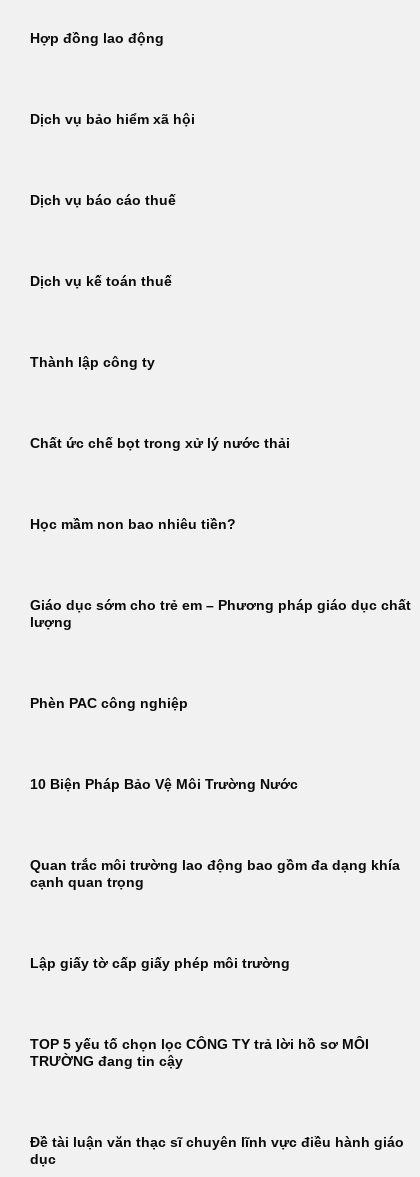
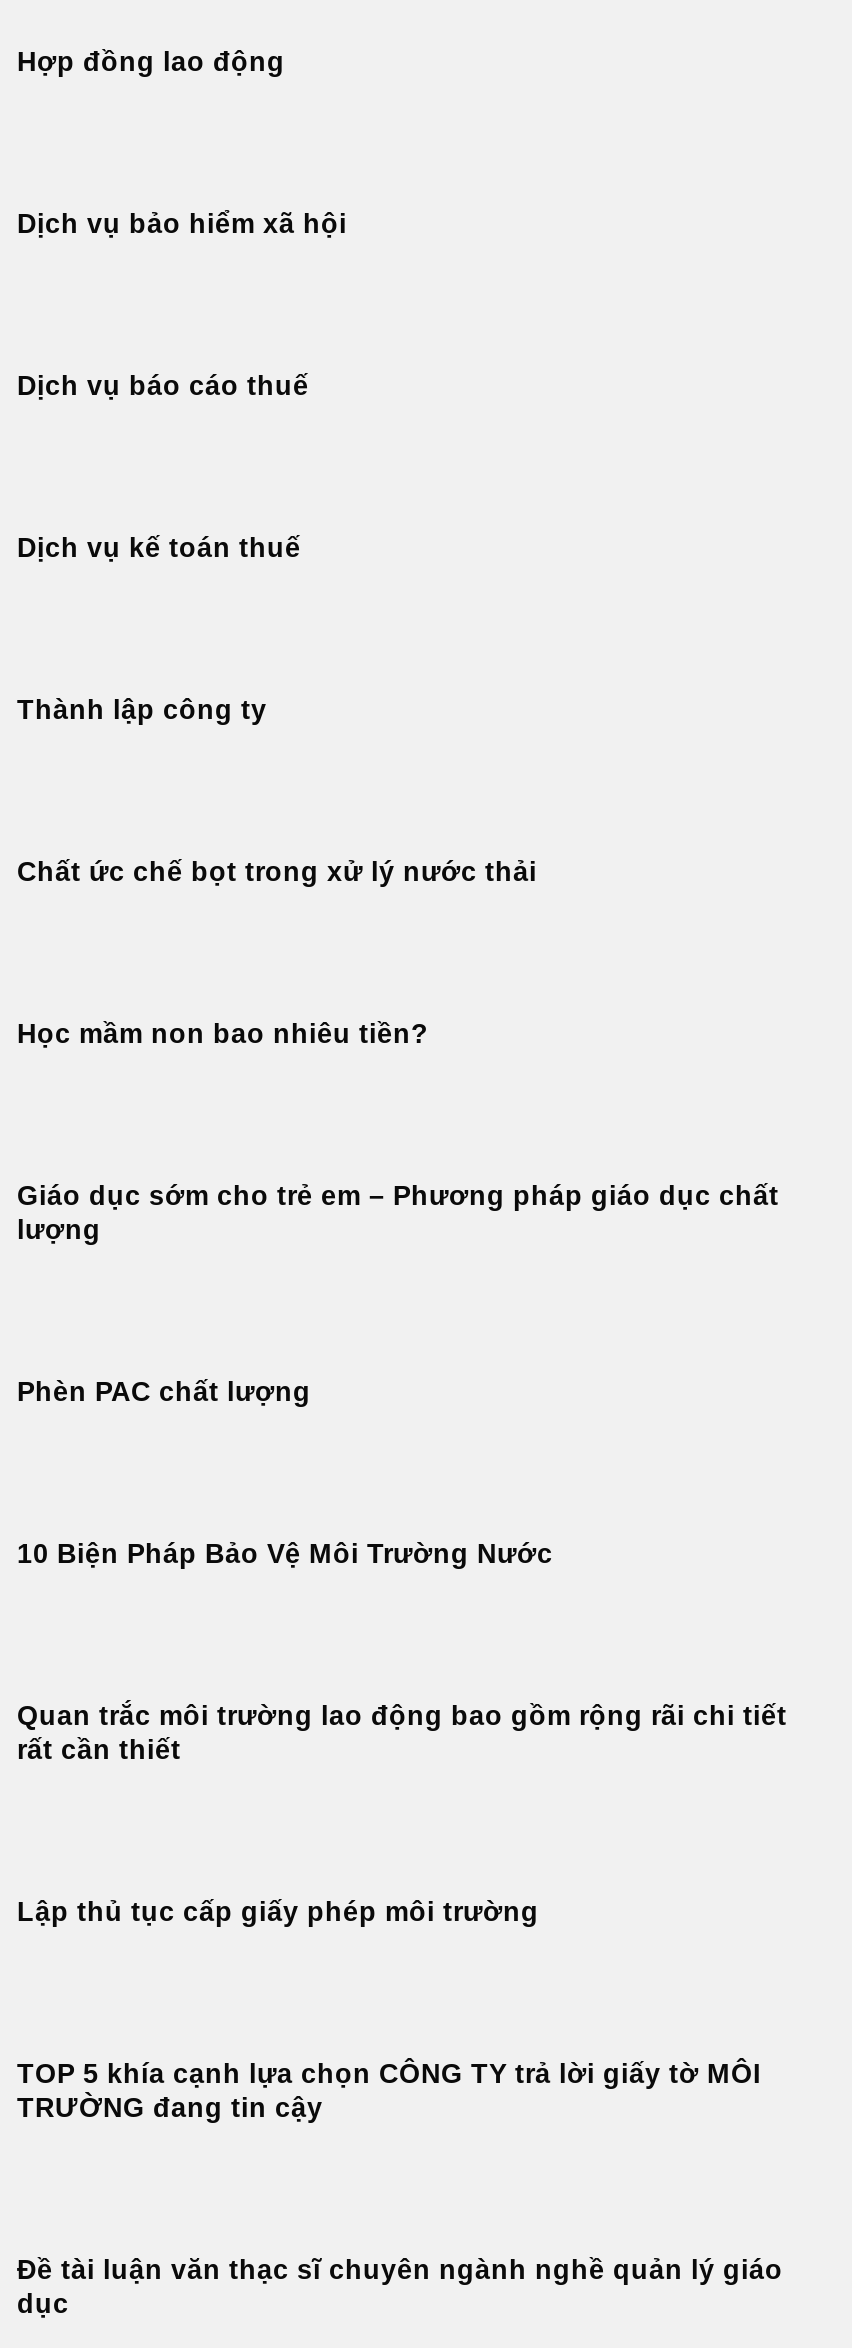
- Phèn PAC công nghiệp
+ Phèn PAC chất lượng

- Quan trắc môi trường lao động bao gồm đa dạng khía
- cạnh quan trọng
+ Quan trắc môi trường lao động bao gồm rộng rãi chi tiết
+ rất cần thiết

- Lập giấy tờ cấp giấy phép môi trường
+ Lập thủ tục cấp giấy phép môi trường

- TOP 5 yếu tố chọn lọc CÔNG TY trả lời hồ sơ MÔI
+ TOP 5 khía cạnh lựa chọn CÔNG TY trả lời giấy tờ MÔI

- Đề tài luận văn thạc sĩ chuyên lĩnh vực điều hành giáo
+ Đề tài luận văn thạc sĩ chuyên ngành nghề quản lý giáo
